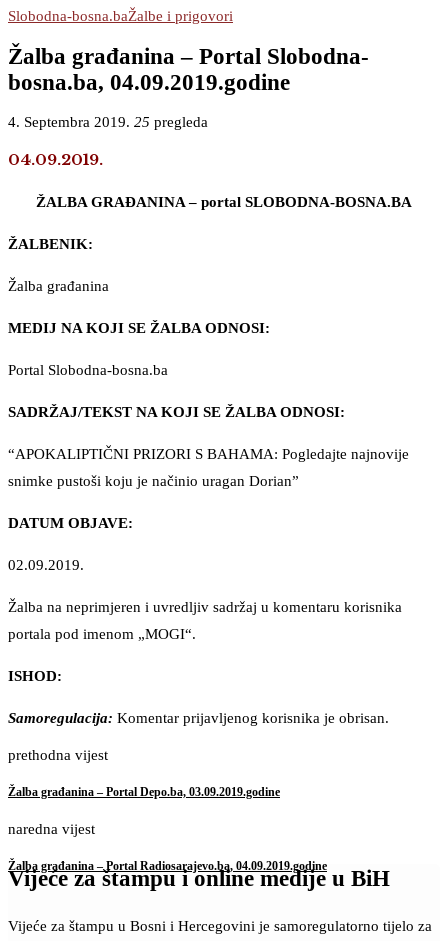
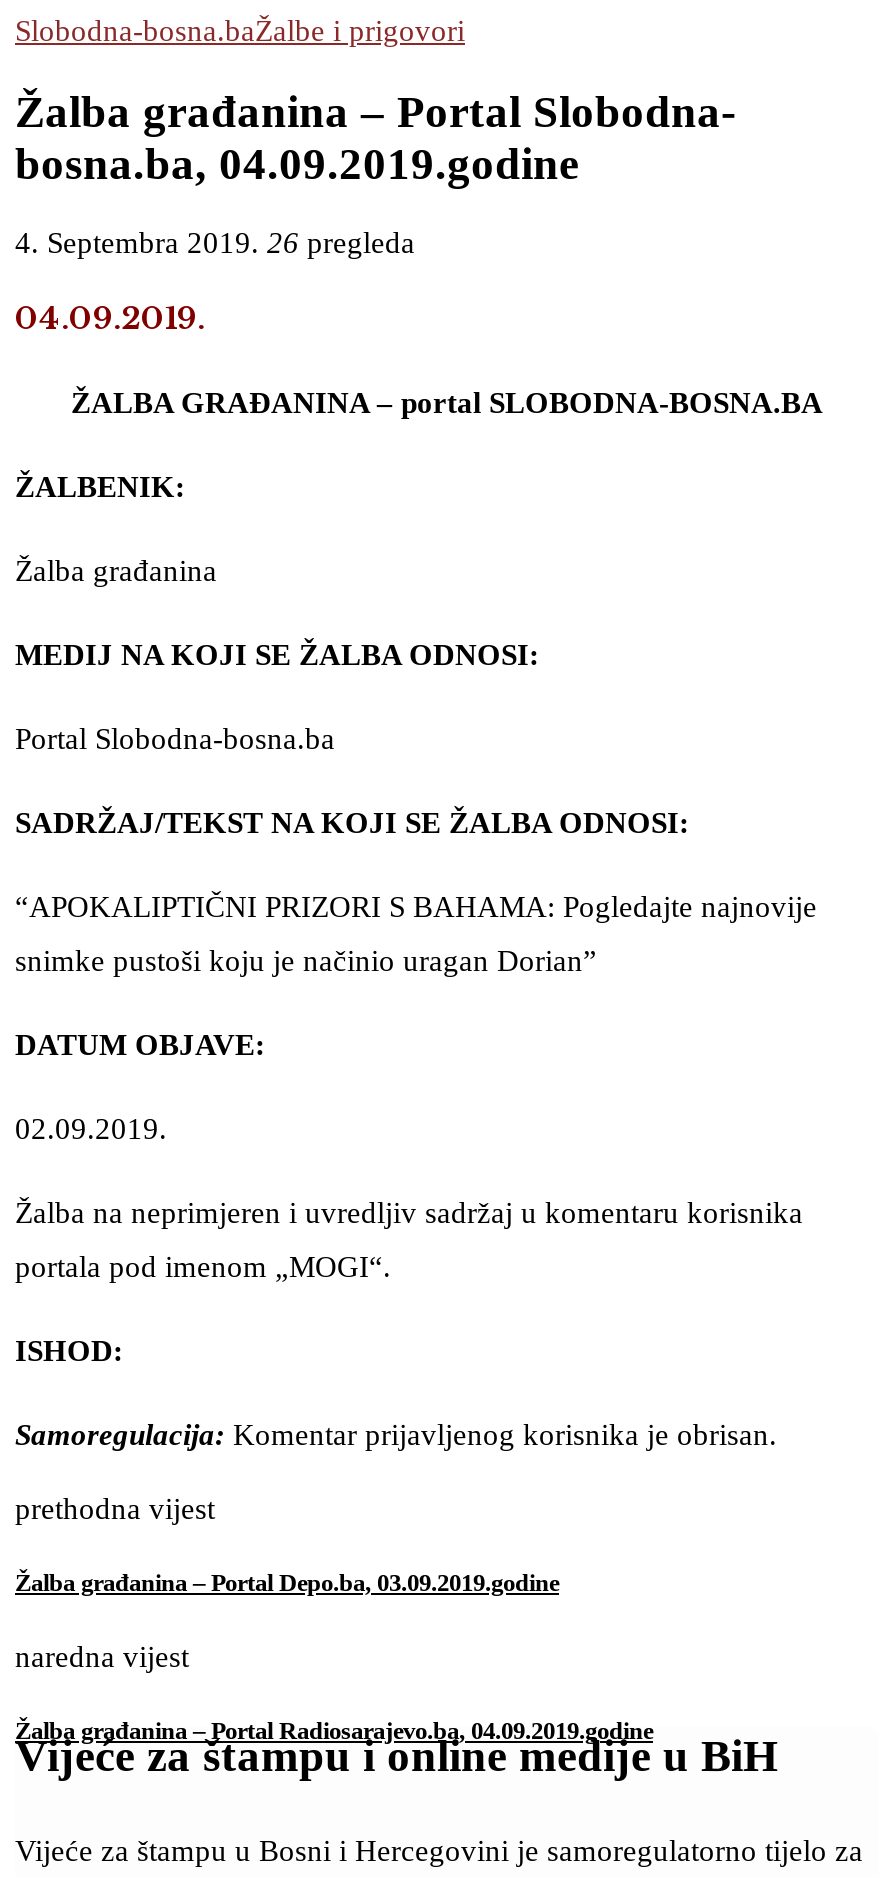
- 4. Septembra 2019. 25 pregleda
+ 4. Septembra 2019. 26 pregleda
